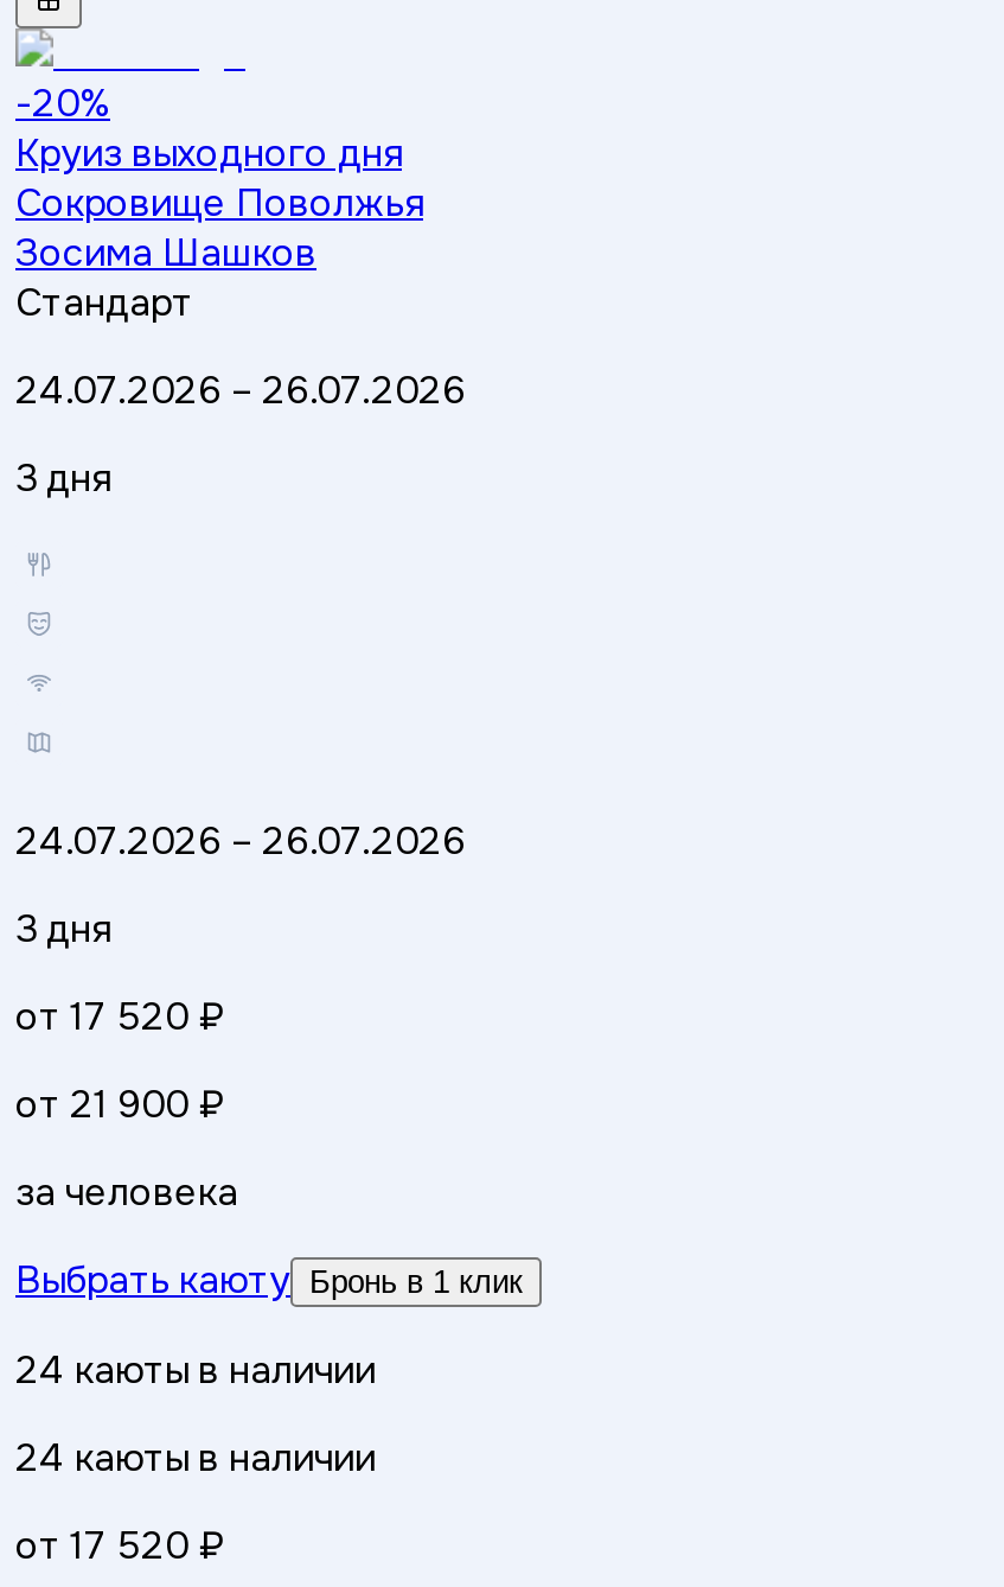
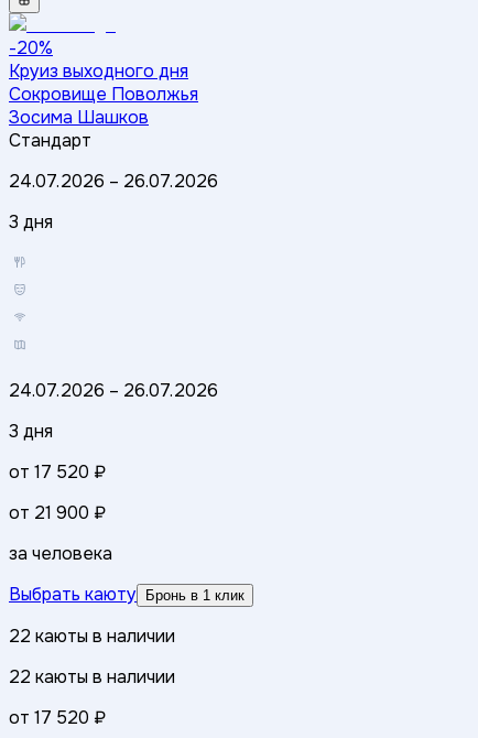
- 24 каюты в наличии
+ 22 каюты в наличии

- 24 каюты в наличии
+ 22 каюты в наличии
